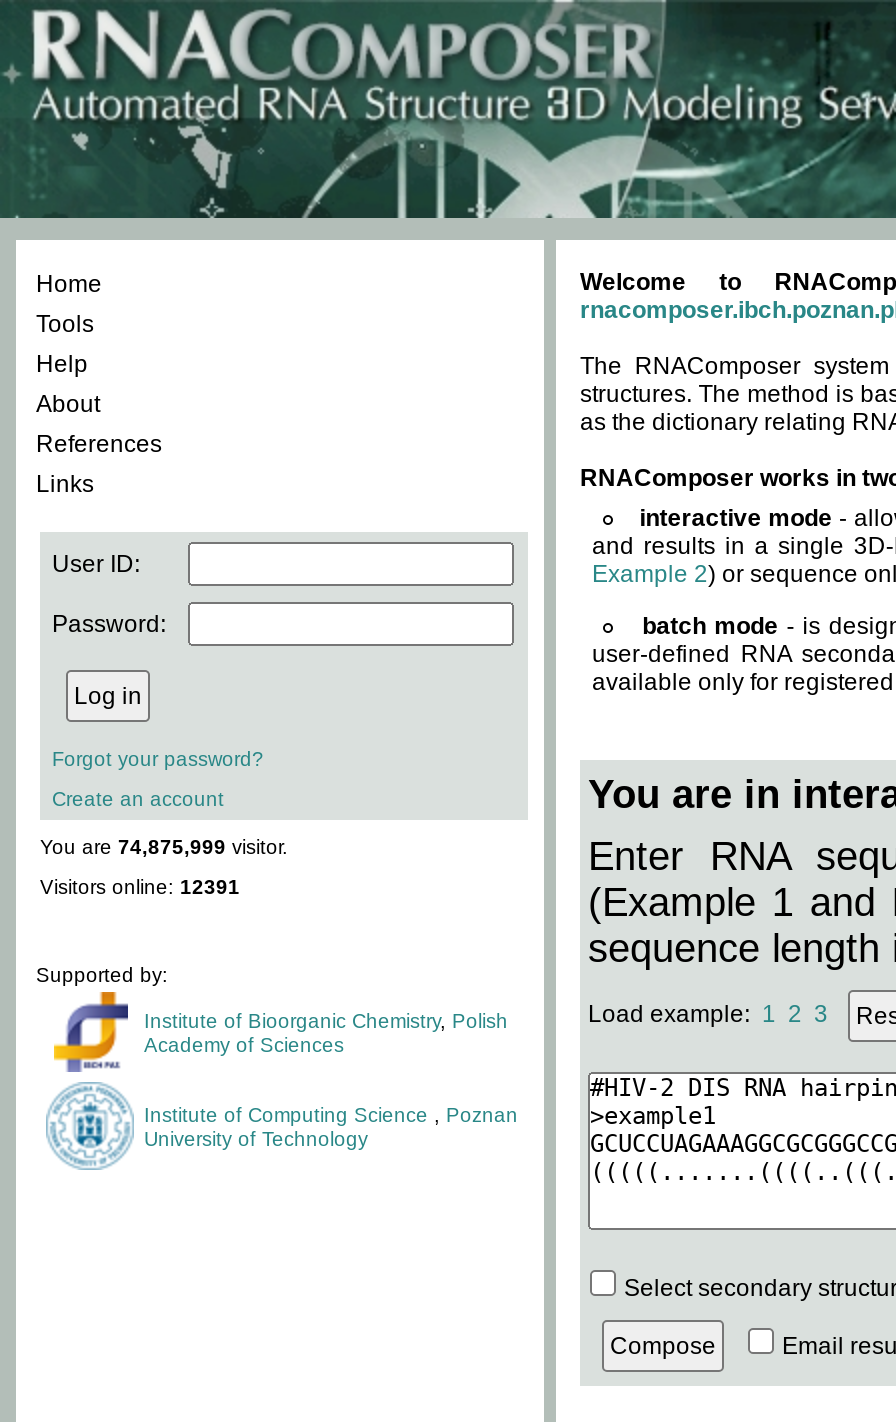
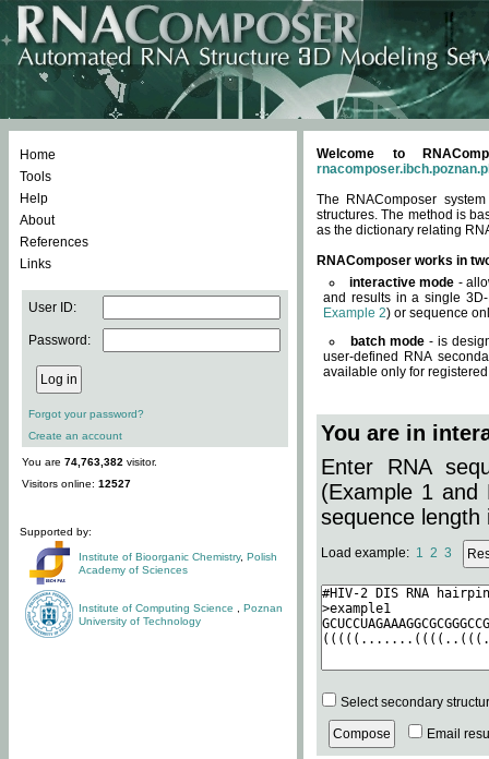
- You are 74,875,999 visitor.
+ You are 74,763,382 visitor.

- Visitors online: 12391
+ Visitors online: 12527
